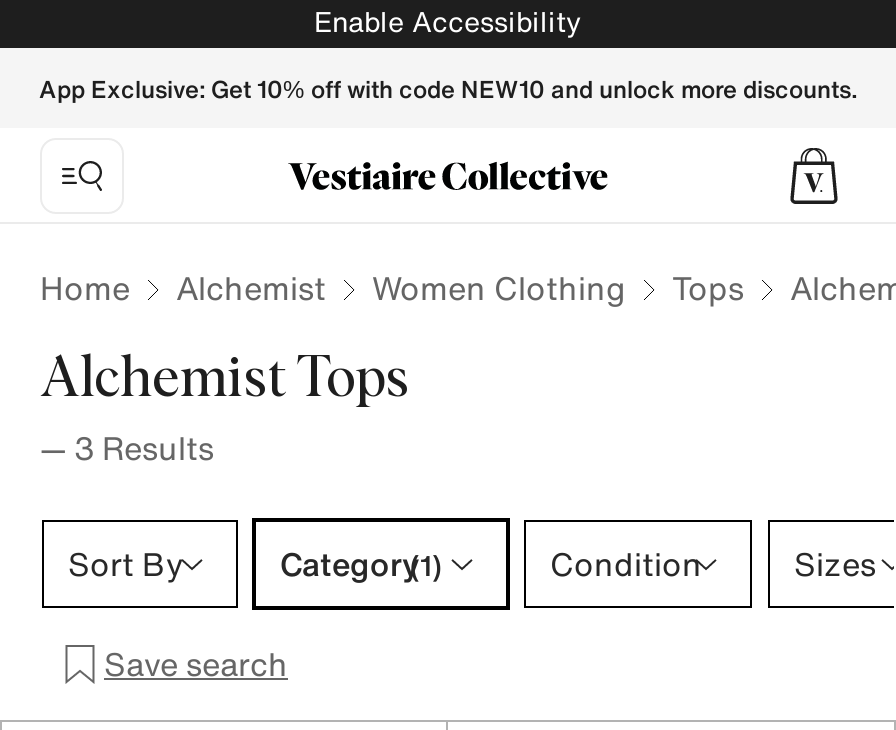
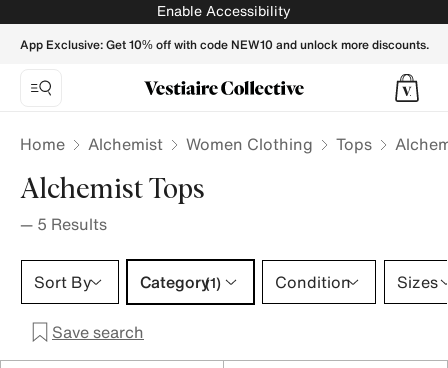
- — 3 Results
+ — 5 Results
